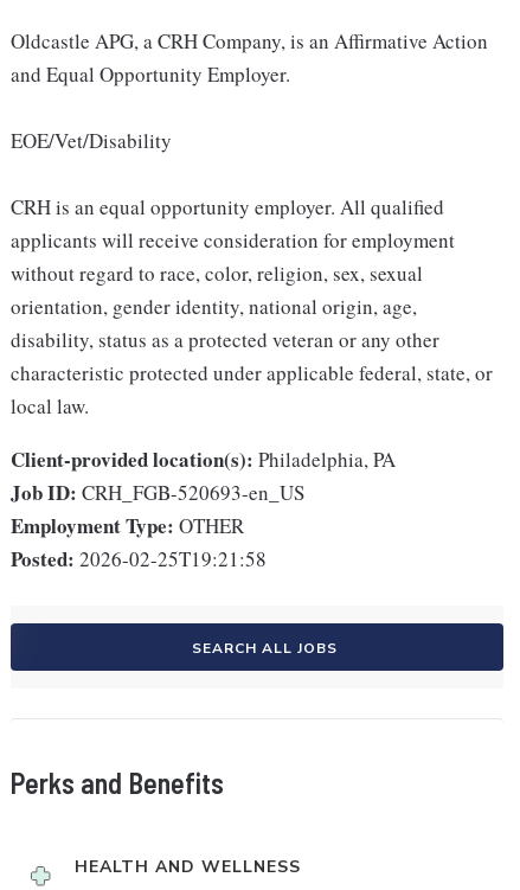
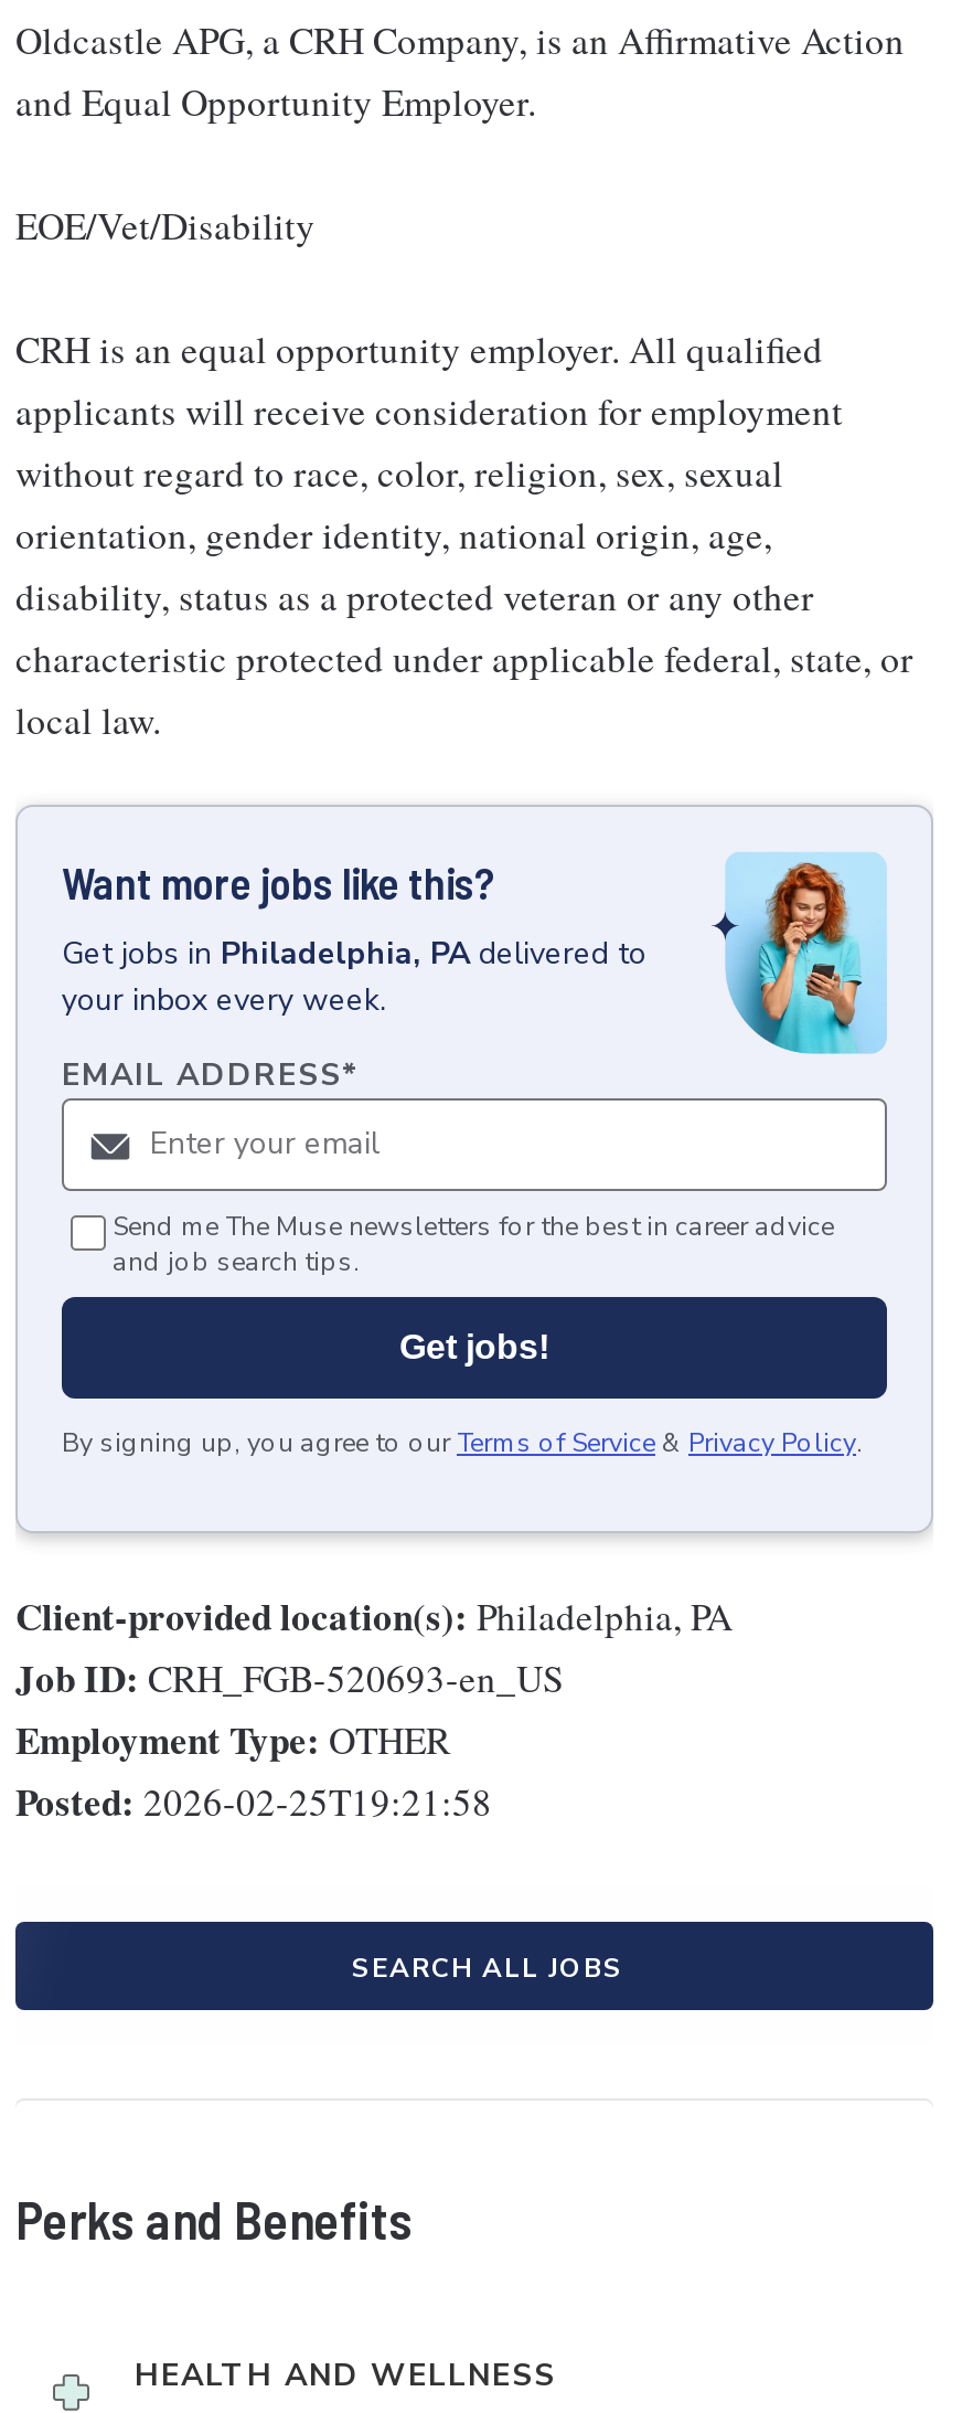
+ [image]
+ Want more jobs like this?
+ Get jobs in Philadelphia, PA delivered to
+ your inbox every week.
+ EMAIL ADDRESS*

+ Send me The Muse newsletters for the best in career advice
+ and job search tips.
+ Get jobs!
+ By signing up, you agree to our Terms of Service & Privacy Policy.
